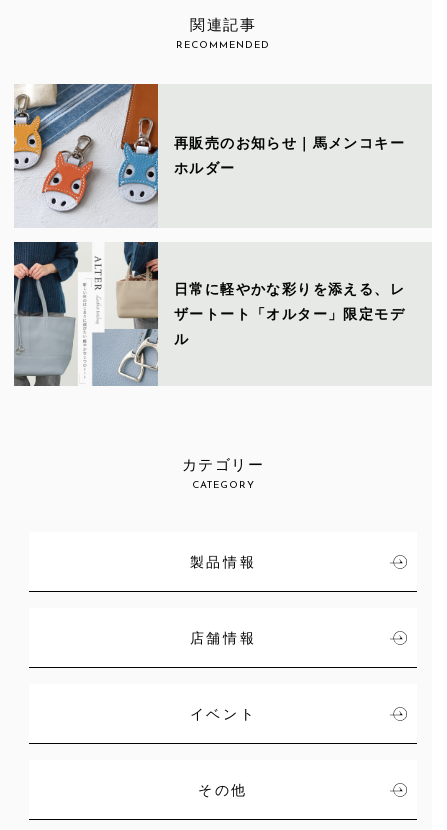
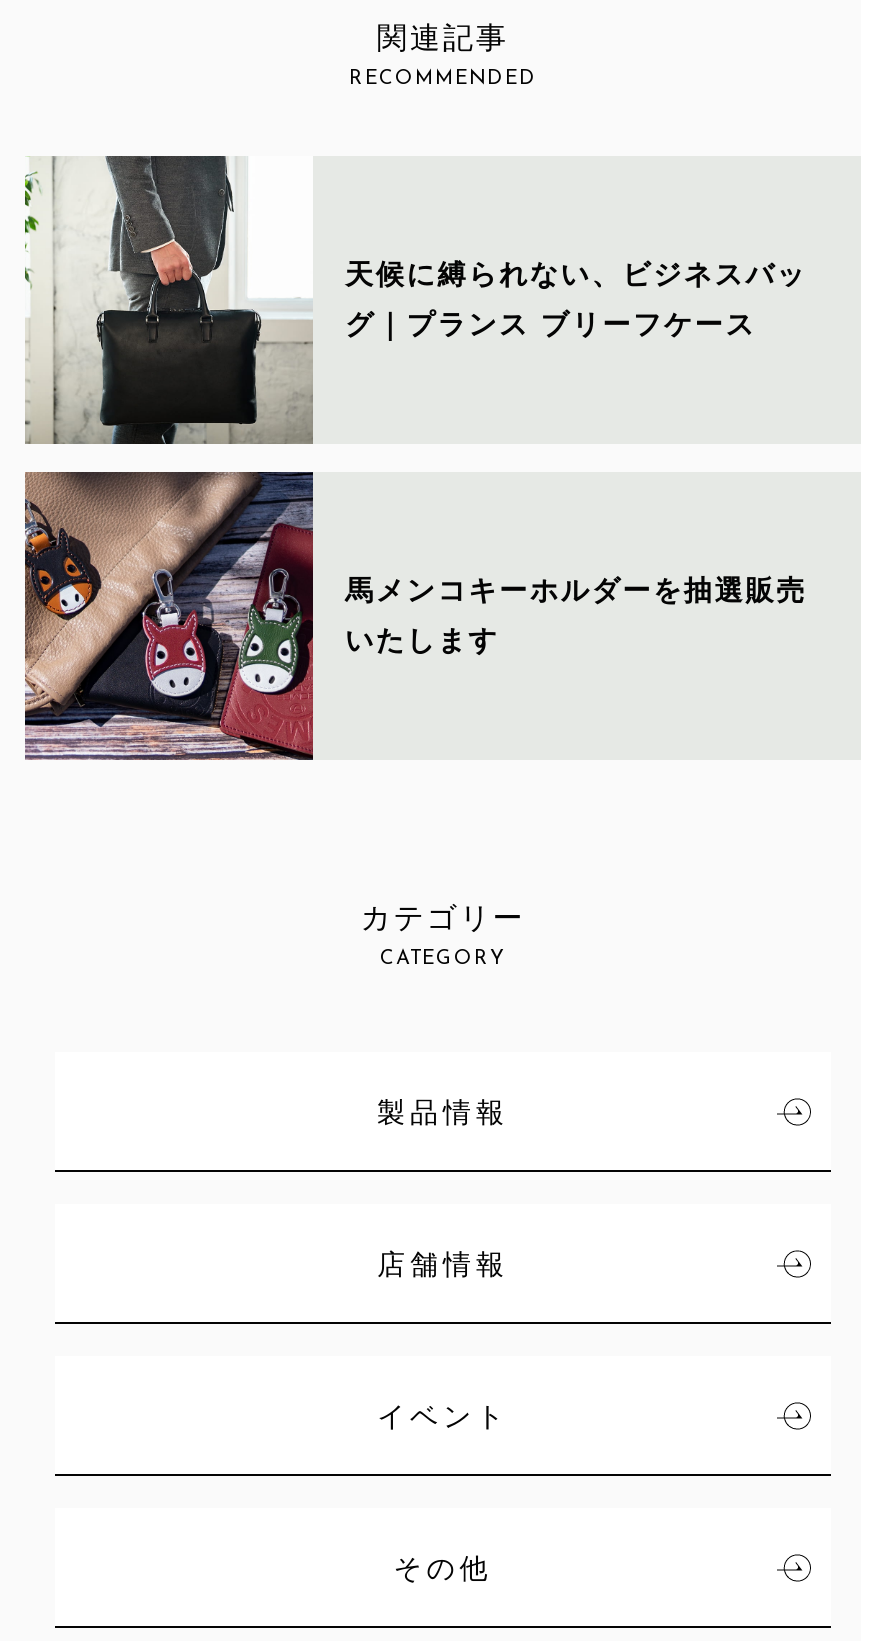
- [image]
- 再販売のお知らせ｜馬メンコキー
- ホルダー
+ [image]
+ 天候に縛られない、ビジネスバッ
+ グ｜プランス ブリーフケース

- [image]
- 日常に軽やかな彩りを添える、レ
- ザートート「オルター」限定モデ
- ル
+ [image]
+ 馬メンコキーホルダーを抽選販売
+ いたします
